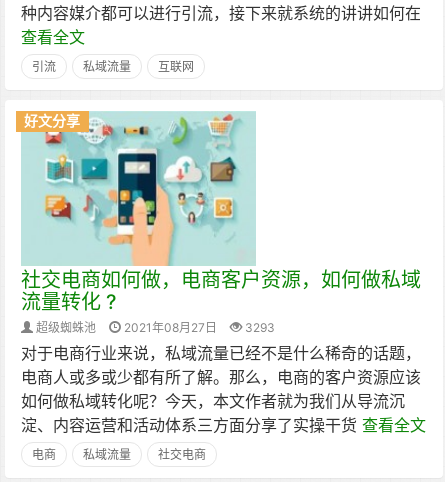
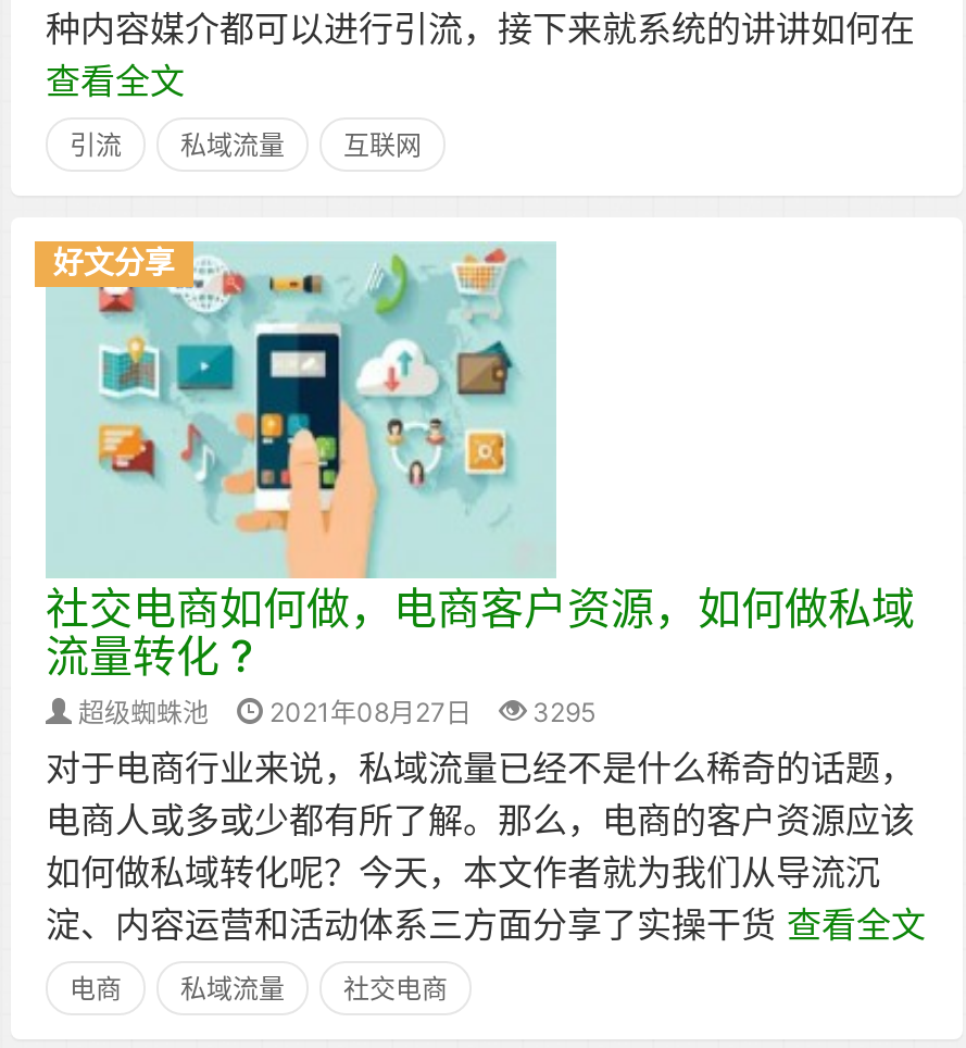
- 超级蜘蛛池 2021年08月27日 3293
+ 超级蜘蛛池 2021年08月27日 3295
